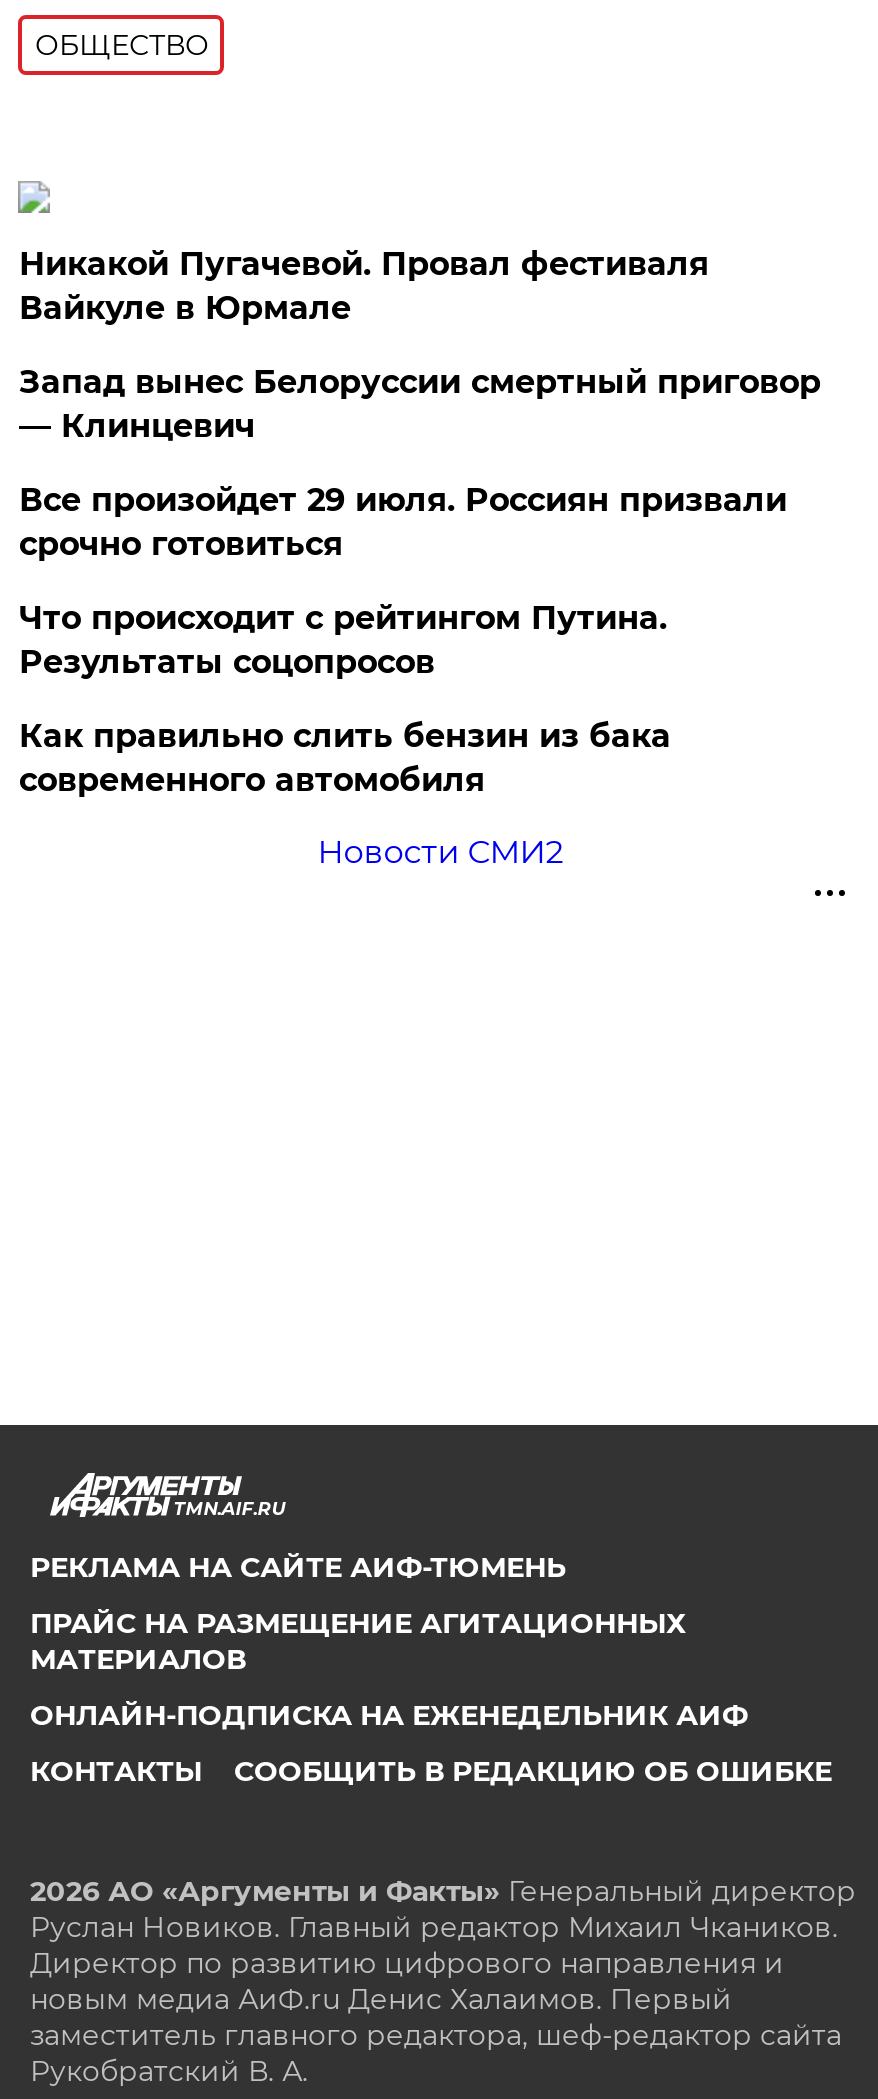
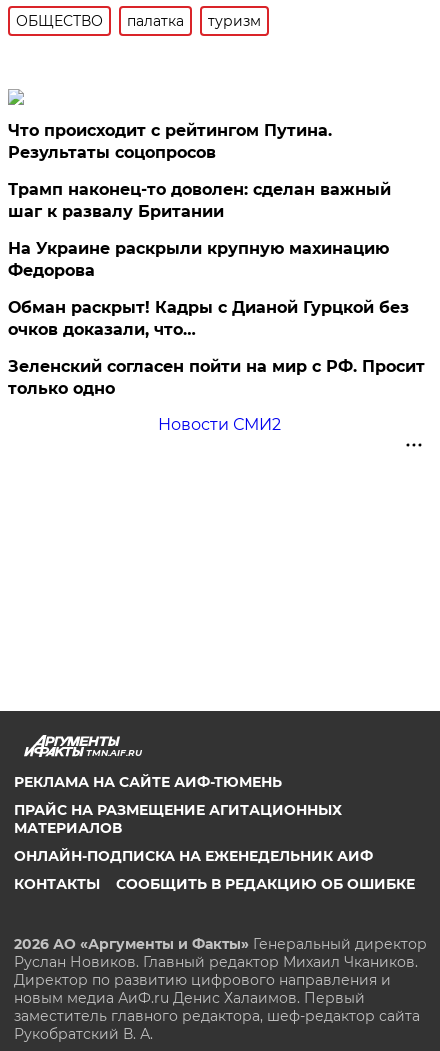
- Никакой Пугачевой. Провал фестиваля
- Вайкуле в Юрмале
- Запад вынес Белоруссии смертный приговор
- — Клинцевич
- Все произойдет 29 июля. Россиян призвали
- срочно готовиться
+ палатка
+ туризм

moved up: Что происходит с рейтингом Путина. | Результаты соцопросов

- Как правильно слить бензин из бака
- современного автомобиля
+ Трамп наконец-то доволен: сделан важный
+ шаг к развалу Британии
+ На Украине раскрыли крупную махинацию
+ Федорова
+ Обман раскрыт! Кадры с Дианой Гурцкой без
+ очков доказали, что…
+ Зеленский согласен пойти на мир с РФ. Просит
+ только одно
